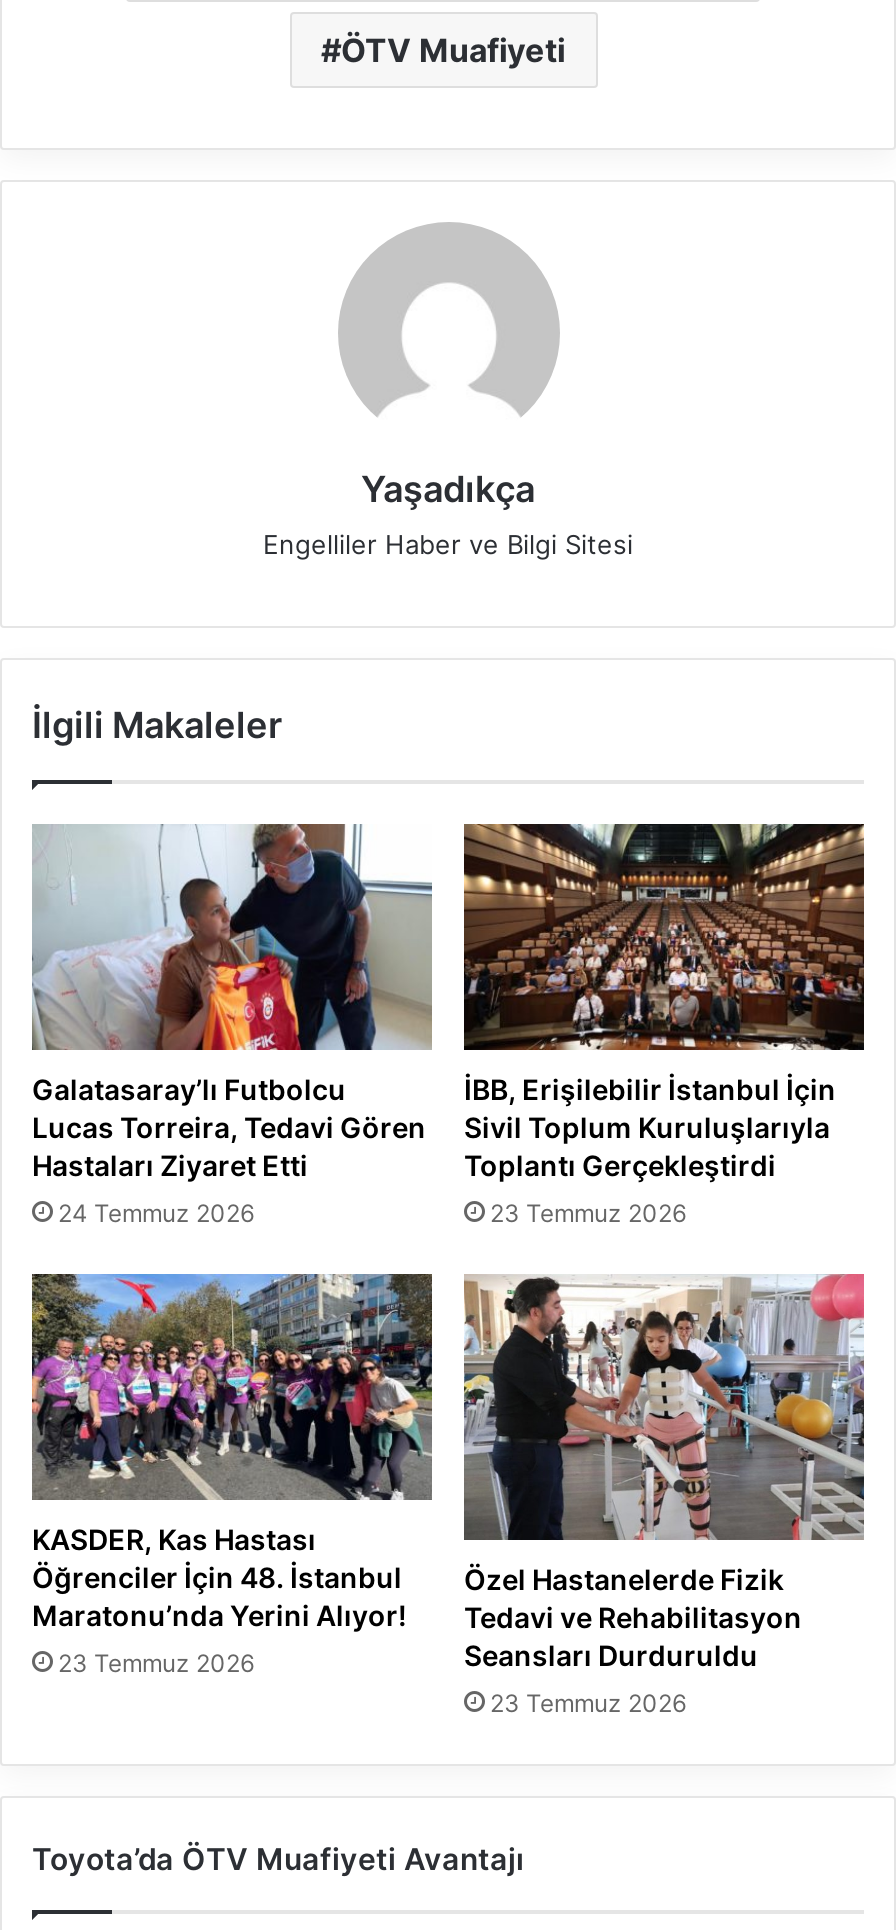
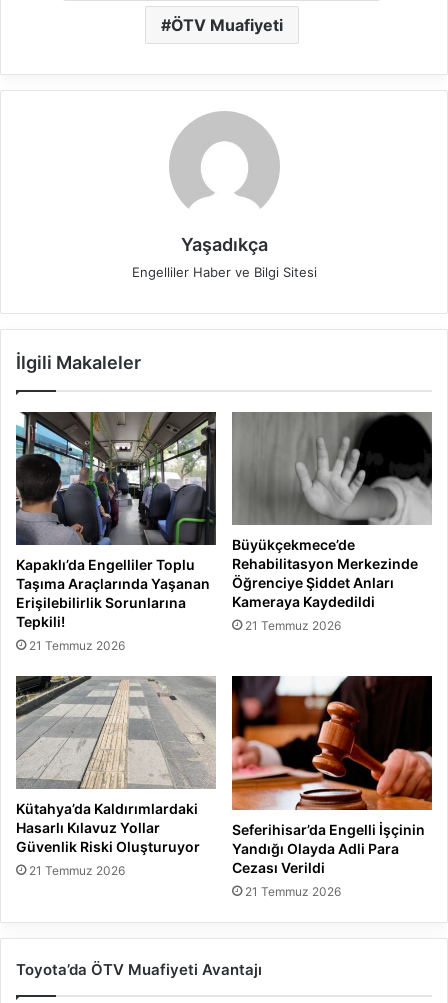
- [image]
- Galatasaray’lı Futbolcu
- Lucas Torreira, Tedavi Gören
- Hastaları Ziyaret Etti
+ [image]
+ Kapaklı’da Engelliler Toplu
+ Taşıma Araçlarında Yaşanan
+ Erişilebilirlik Sorunlarına
+ Tepkili!

- [image]
- İBB, Erişilebilir İstanbul İçin
- Sivil Toplum Kuruluşlarıyla
- Toplantı Gerçekleştirdi
+ [image]
+ Büyükçekmece’de
+ Rehabilitasyon Merkezinde
+ Öğrenciye Şiddet Anları
+ Kameraya Kaydedildi

- 24 Temmuz 2026
+ 21 Temmuz 2026

- 23 Temmuz 2026
+ 21 Temmuz 2026

- [image]
- KASDER, Kas Hastası
- Öğrenciler İçin 48. İstanbul
- Maratonu’nda Yerini Alıyor!
+ [image]
+ Kütahya’da Kaldırımlardaki
+ Hasarlı Kılavuz Yollar
+ Güvenlik Riski Oluşturuyor

- [image]
- Özel Hastanelerde Fizik
- Tedavi ve Rehabilitasyon
- Seansları Durduruldu
+ [image]
+ Seferihisar’da Engelli İşçinin
+ Yandığı Olayda Adli Para
+ Cezası Verildi

- 23 Temmuz 2026
+ 21 Temmuz 2026

- 23 Temmuz 2026
+ 21 Temmuz 2026
